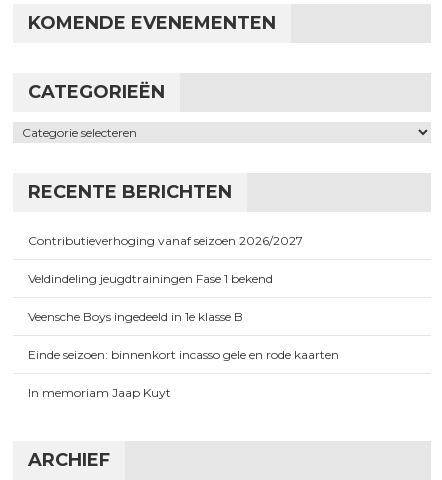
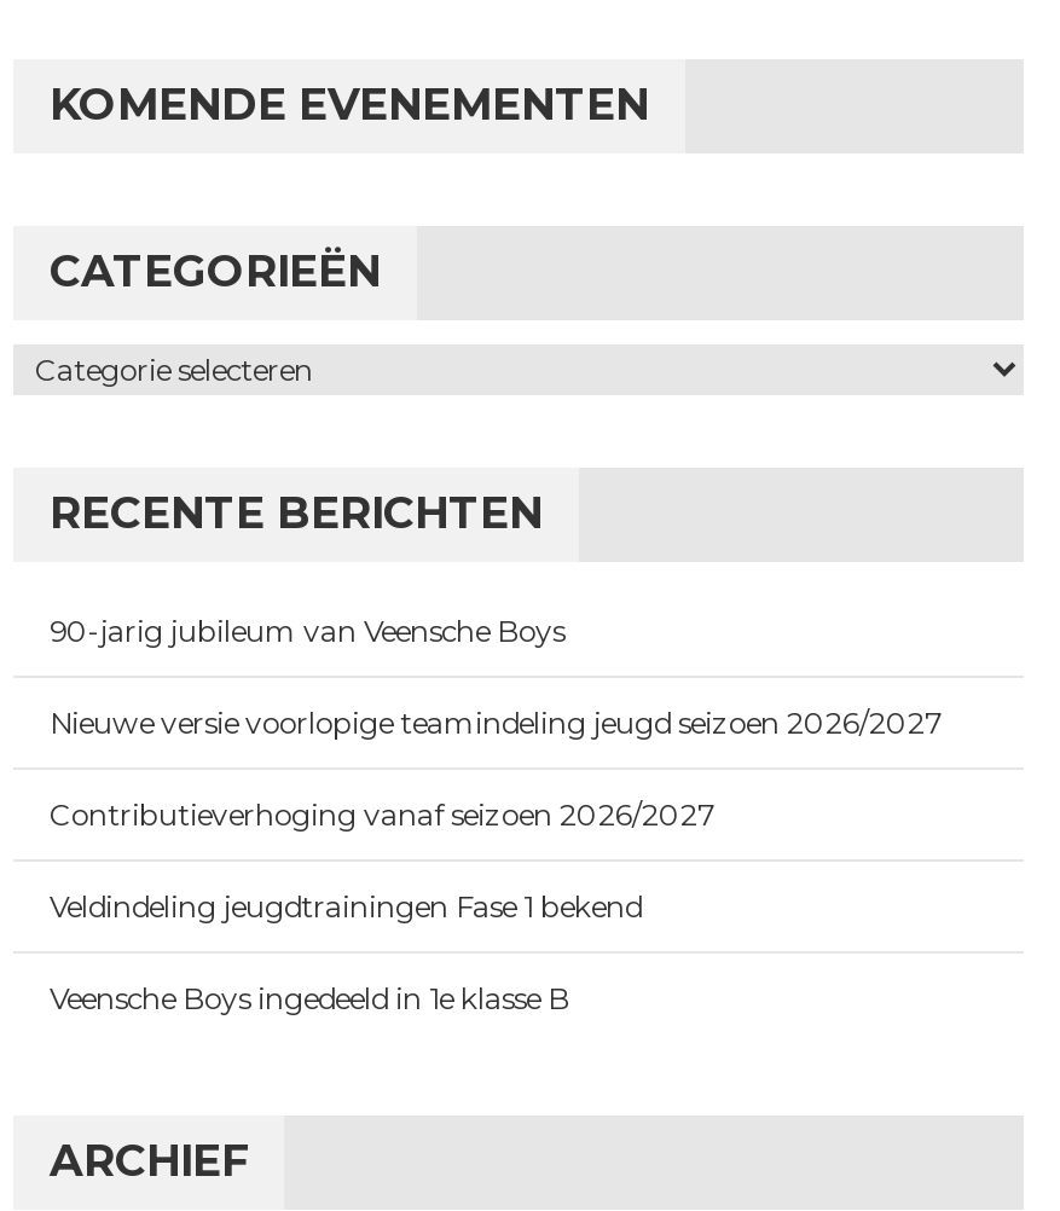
+ 90-jarig jubileum van Veensche Boys
+ Nieuwe versie voorlopige teamindeling jeugd seizoen 2026/2027

moved down: Contributieverhoging vanaf seizoen 2026/2027 | Veldindeling jeugdtrainingen Fase 1 bekend | Veensche Boys ingedeeld in 1e klasse B

- Einde seizoen: binnenkort incasso gele en rode kaarten
- In memoriam Jaap Kuyt
